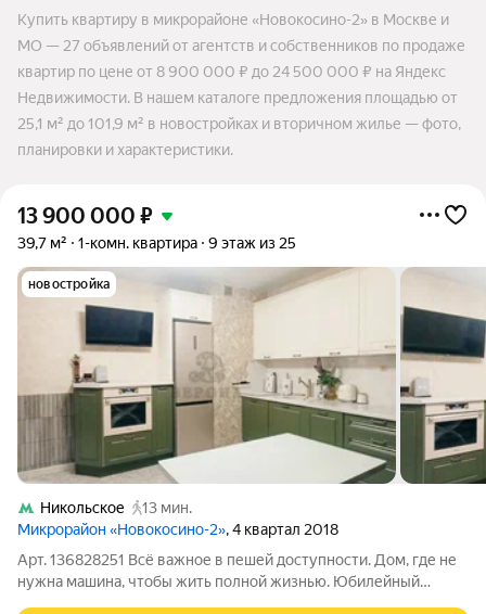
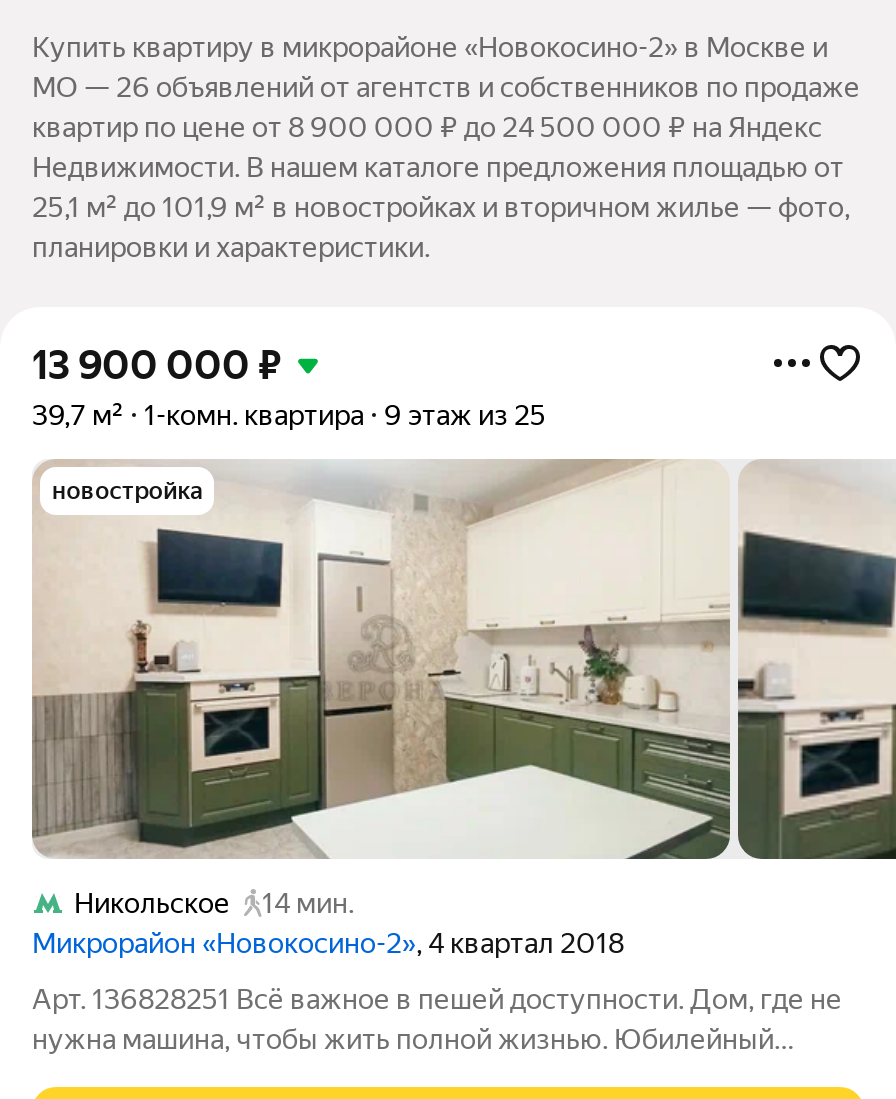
- МО — 27 объявлений от агентств и собственников по продаже
+ МО — 26 объявлений от агентств и собственников по продаже

- Никольское 13 мин.
+ Никольское 14 мин.
